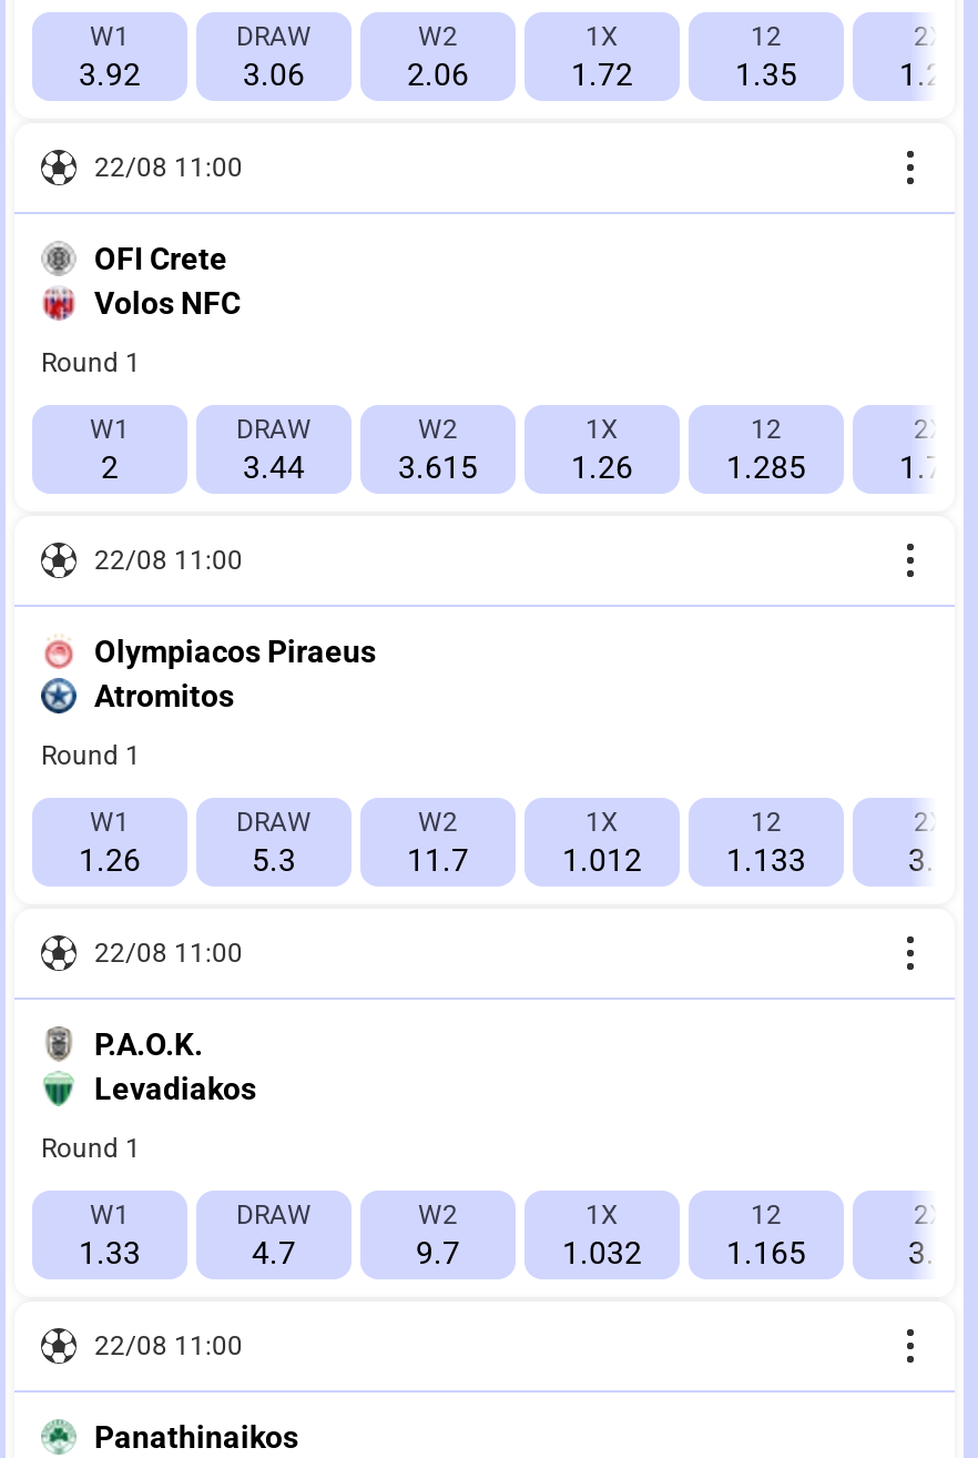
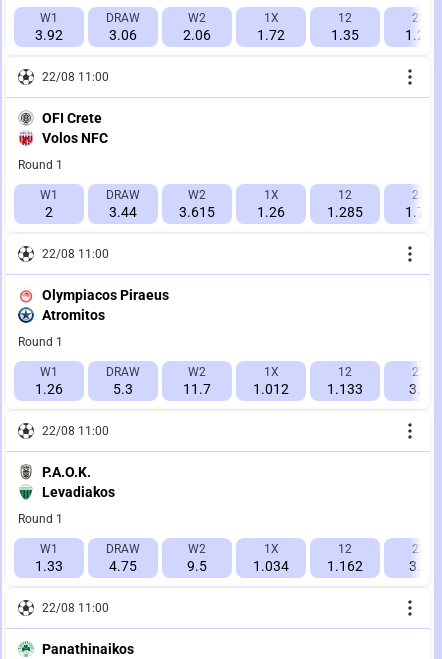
- 4.7
+ 4.75

- 9.7
+ 9.5

- 1.032
+ 1.034

- 1.165
+ 1.162
